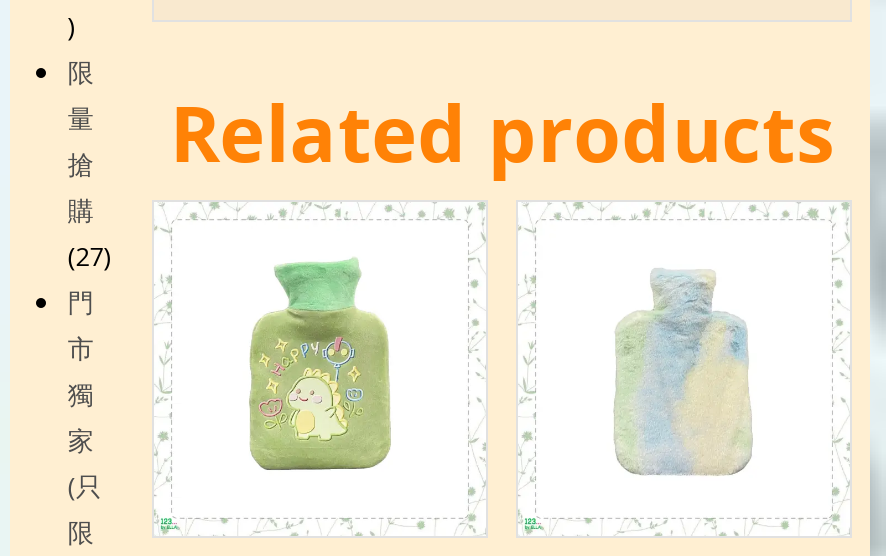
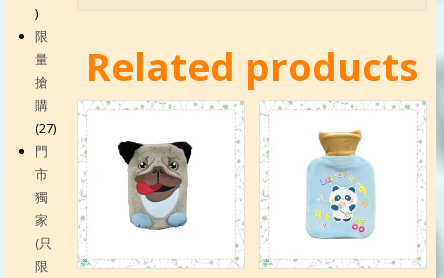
- [image]
+ [image]

- [image]
+ [image]
